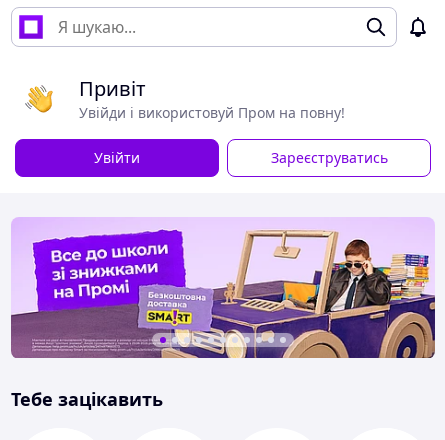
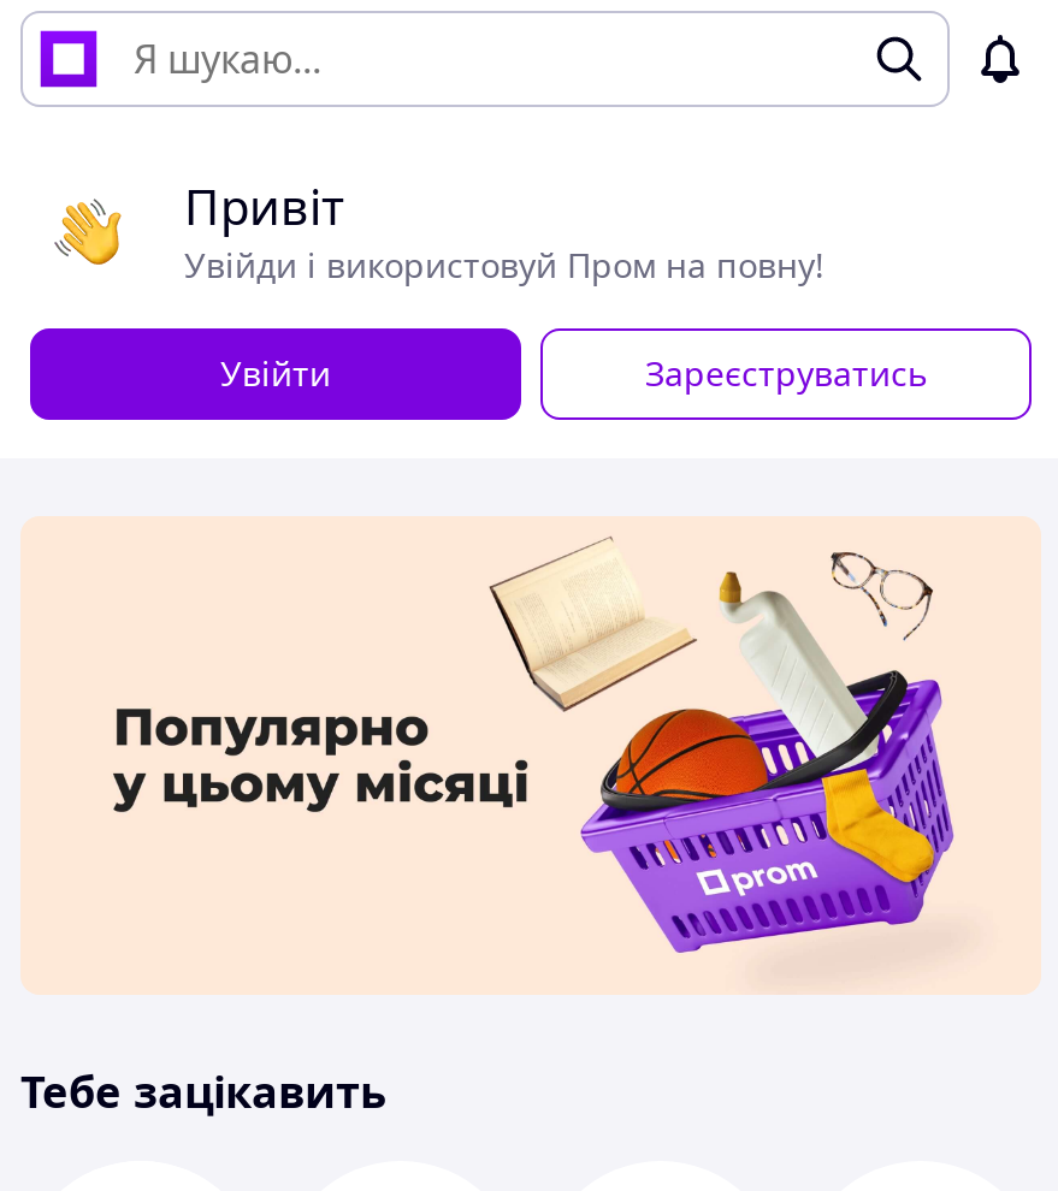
- [image]
+ [image]
